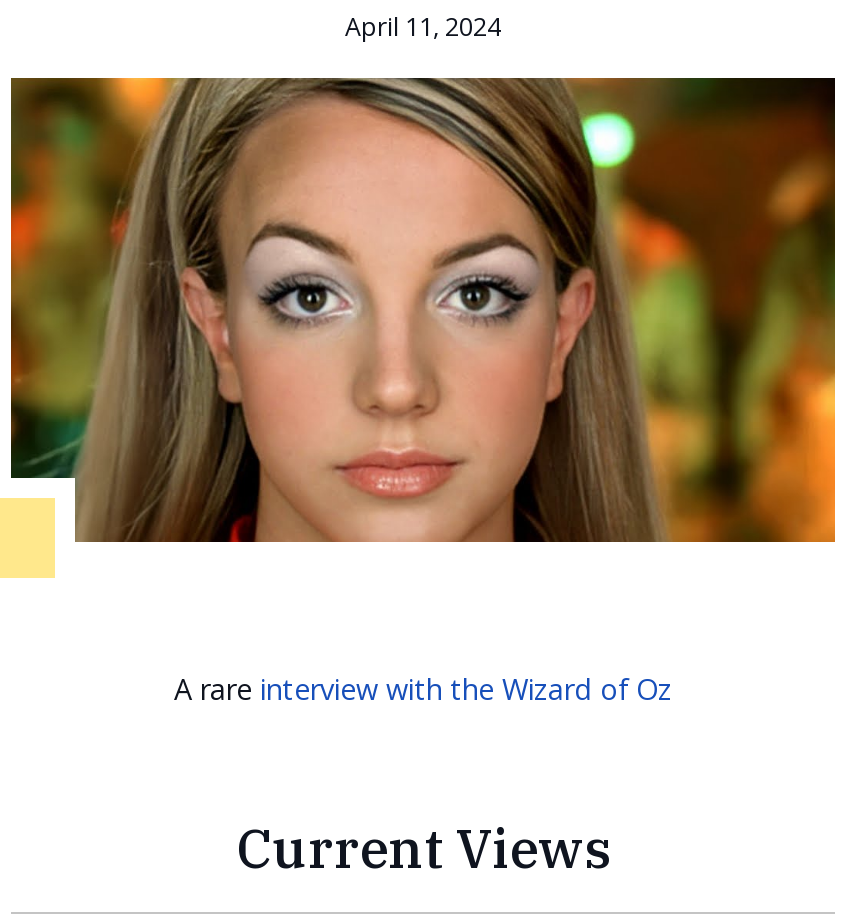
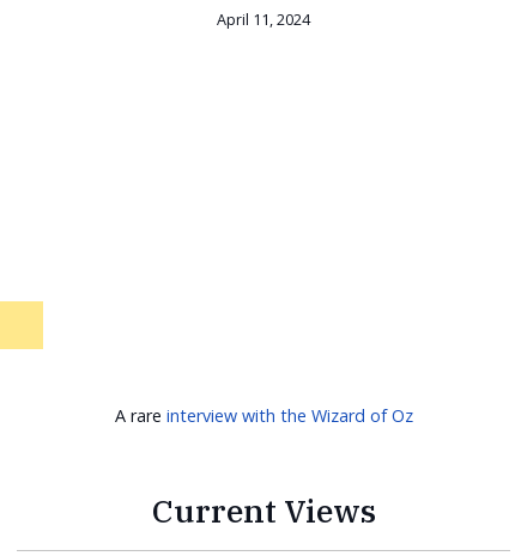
- [image]
